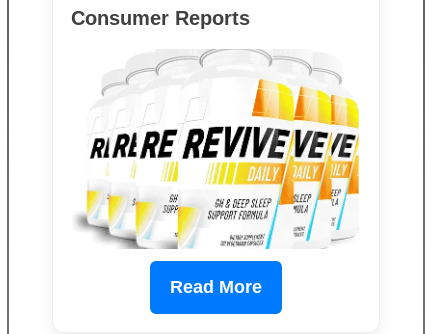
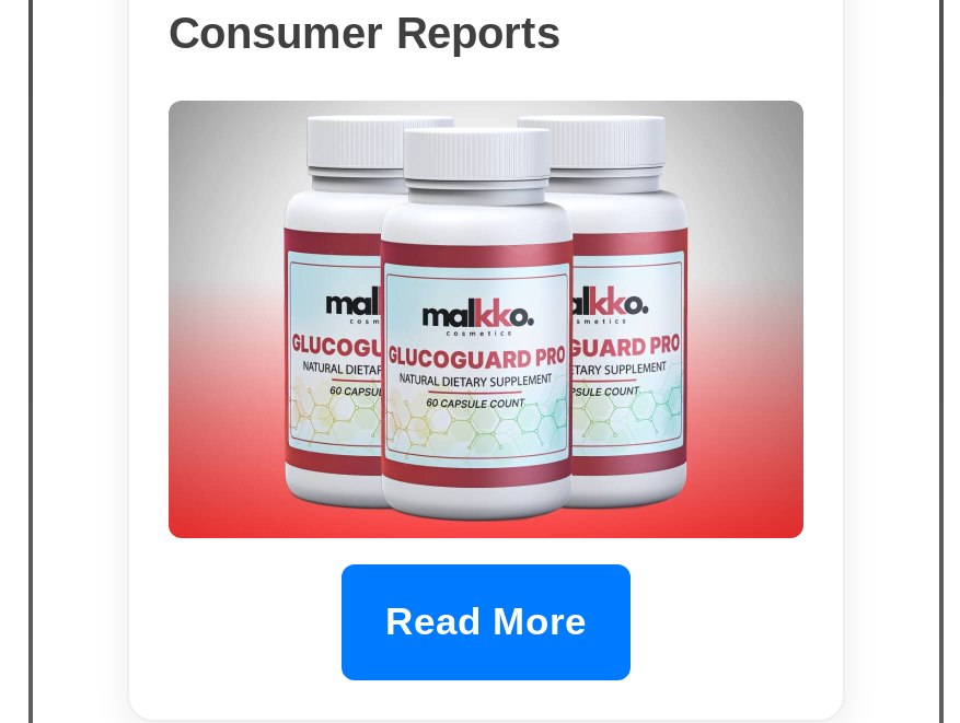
- [image]
+ [image]
